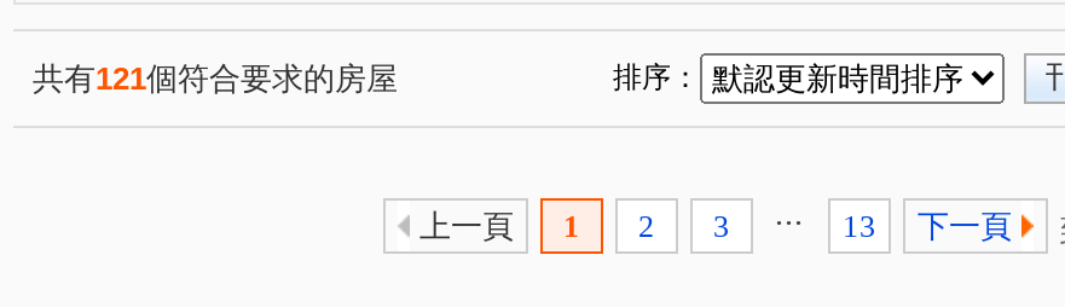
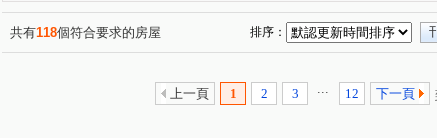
- 共有121個符合要求的房屋
+ 共有118個符合要求的房屋

- 13
+ 12
